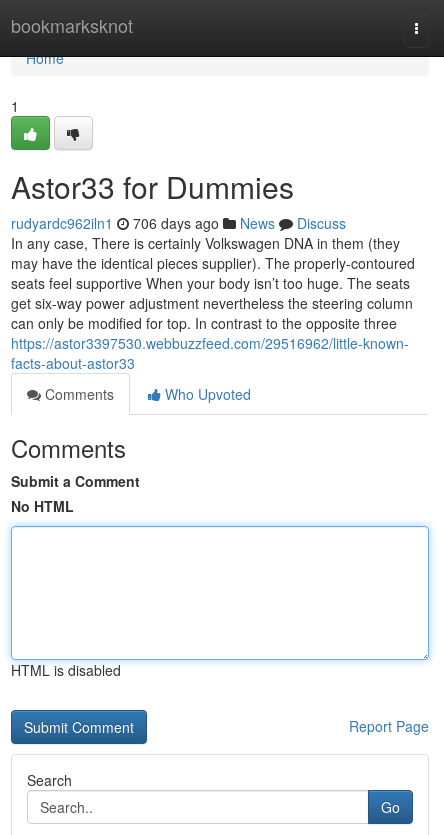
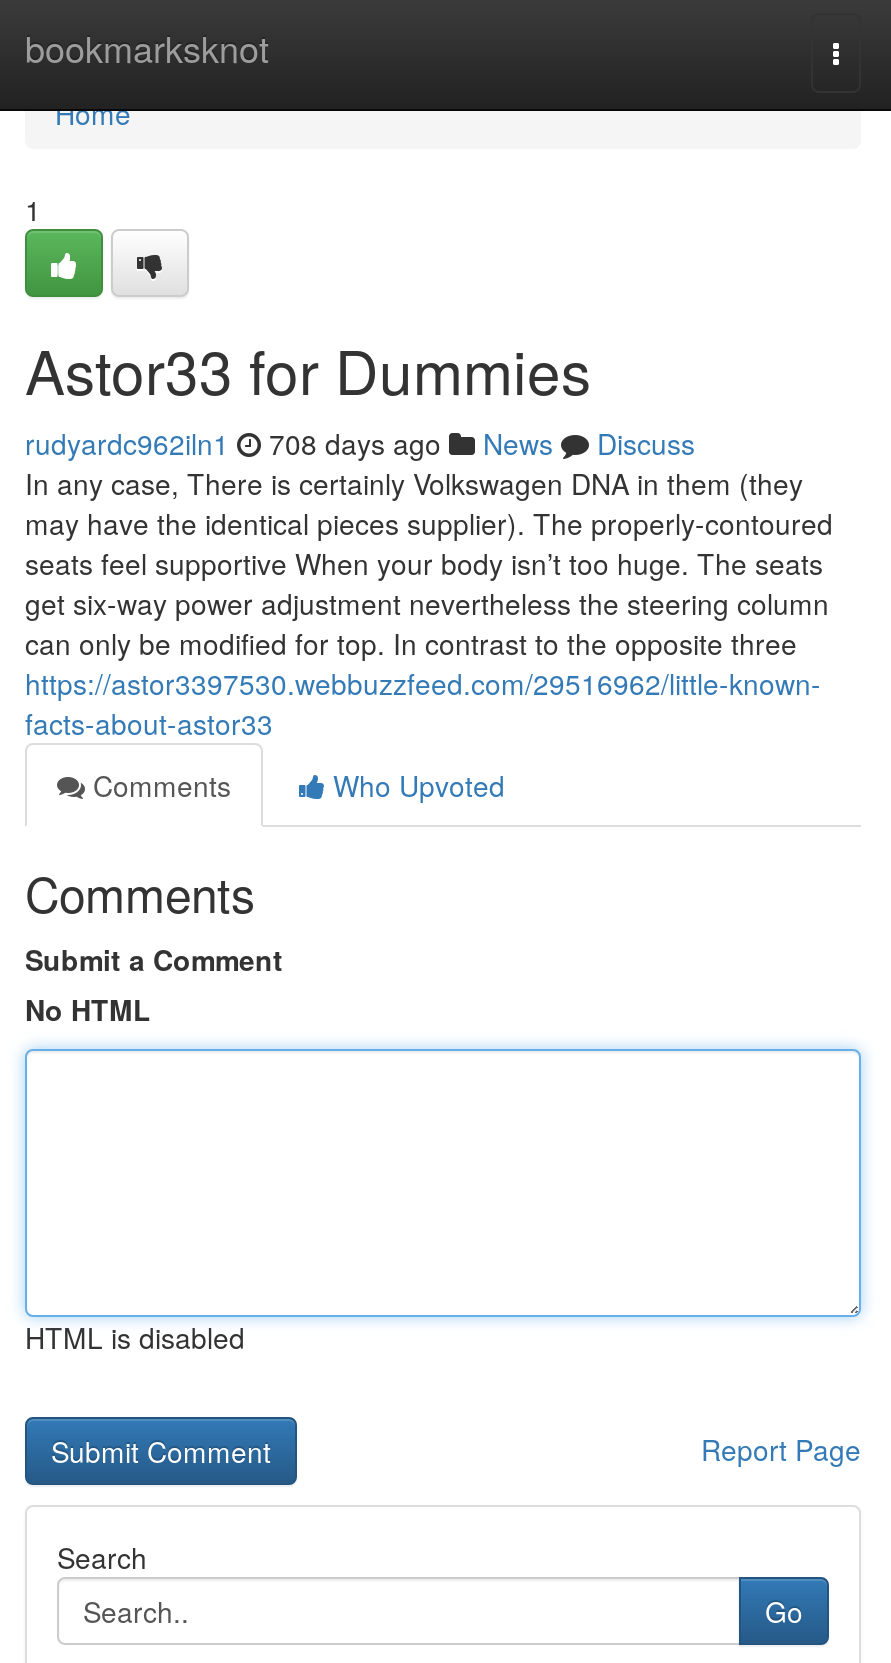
- rudyardc962iln1 706 days ago News Discuss
+ rudyardc962iln1 708 days ago News Discuss
